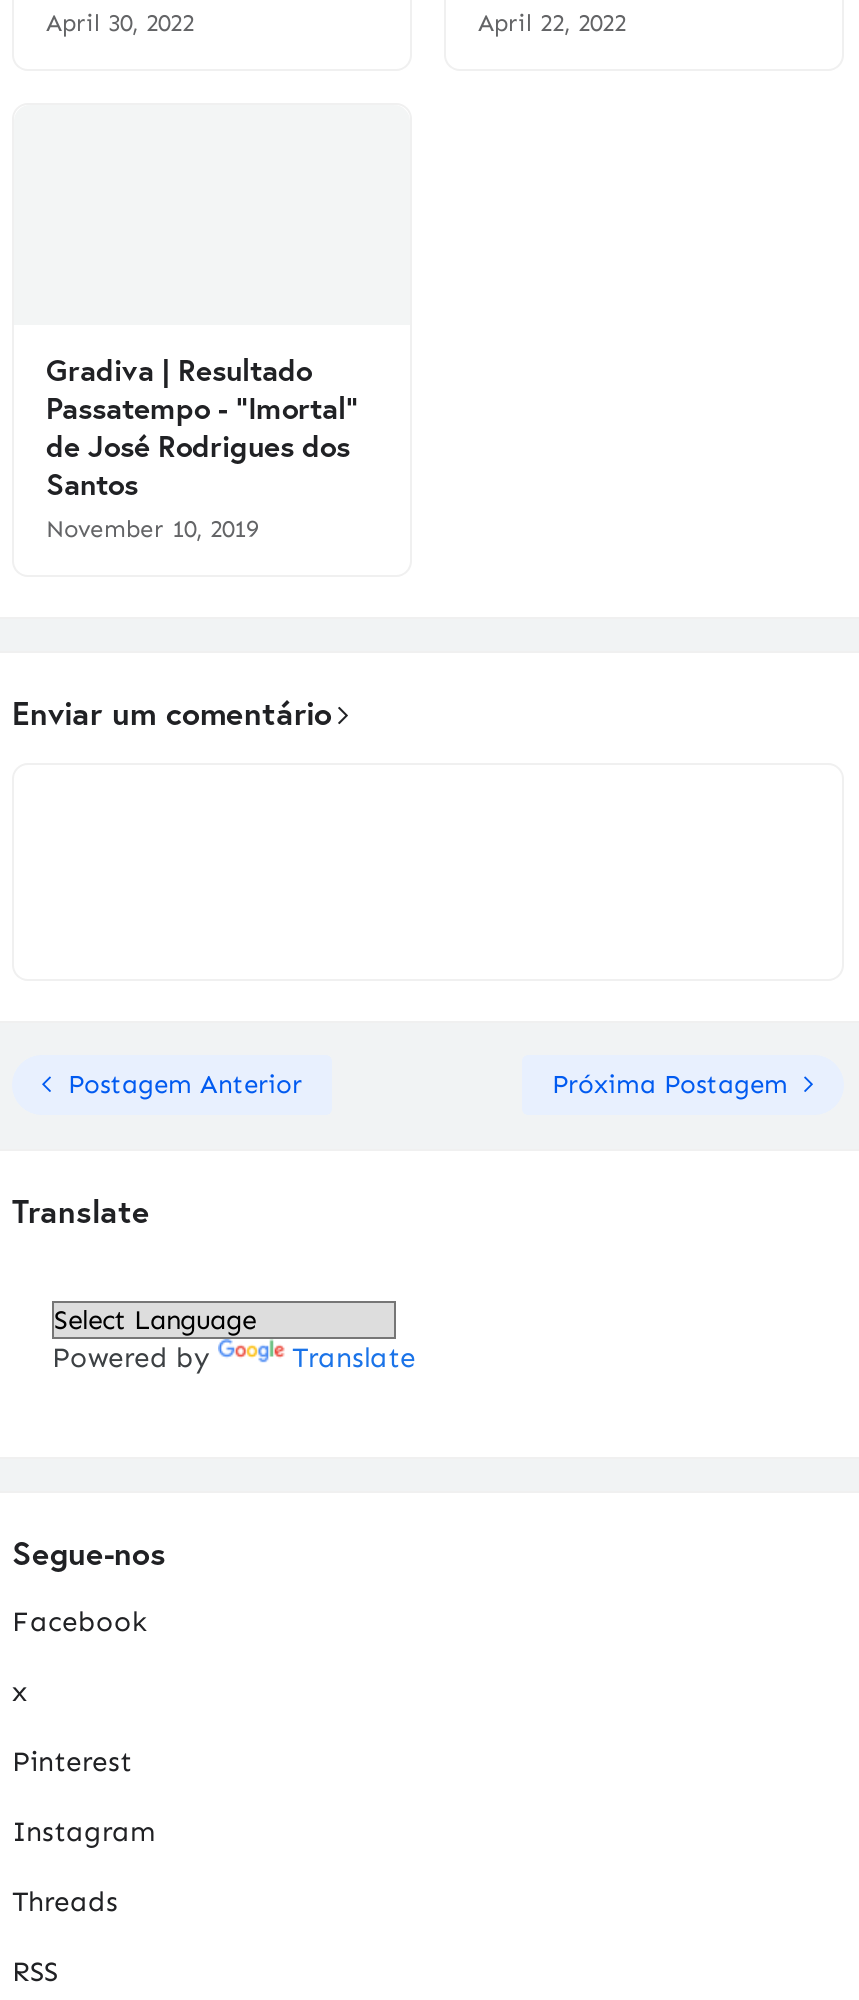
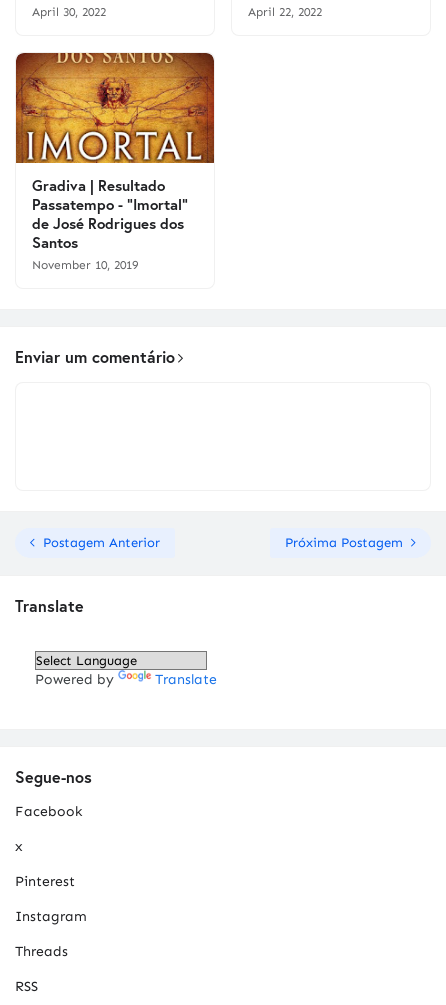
+ [image]
